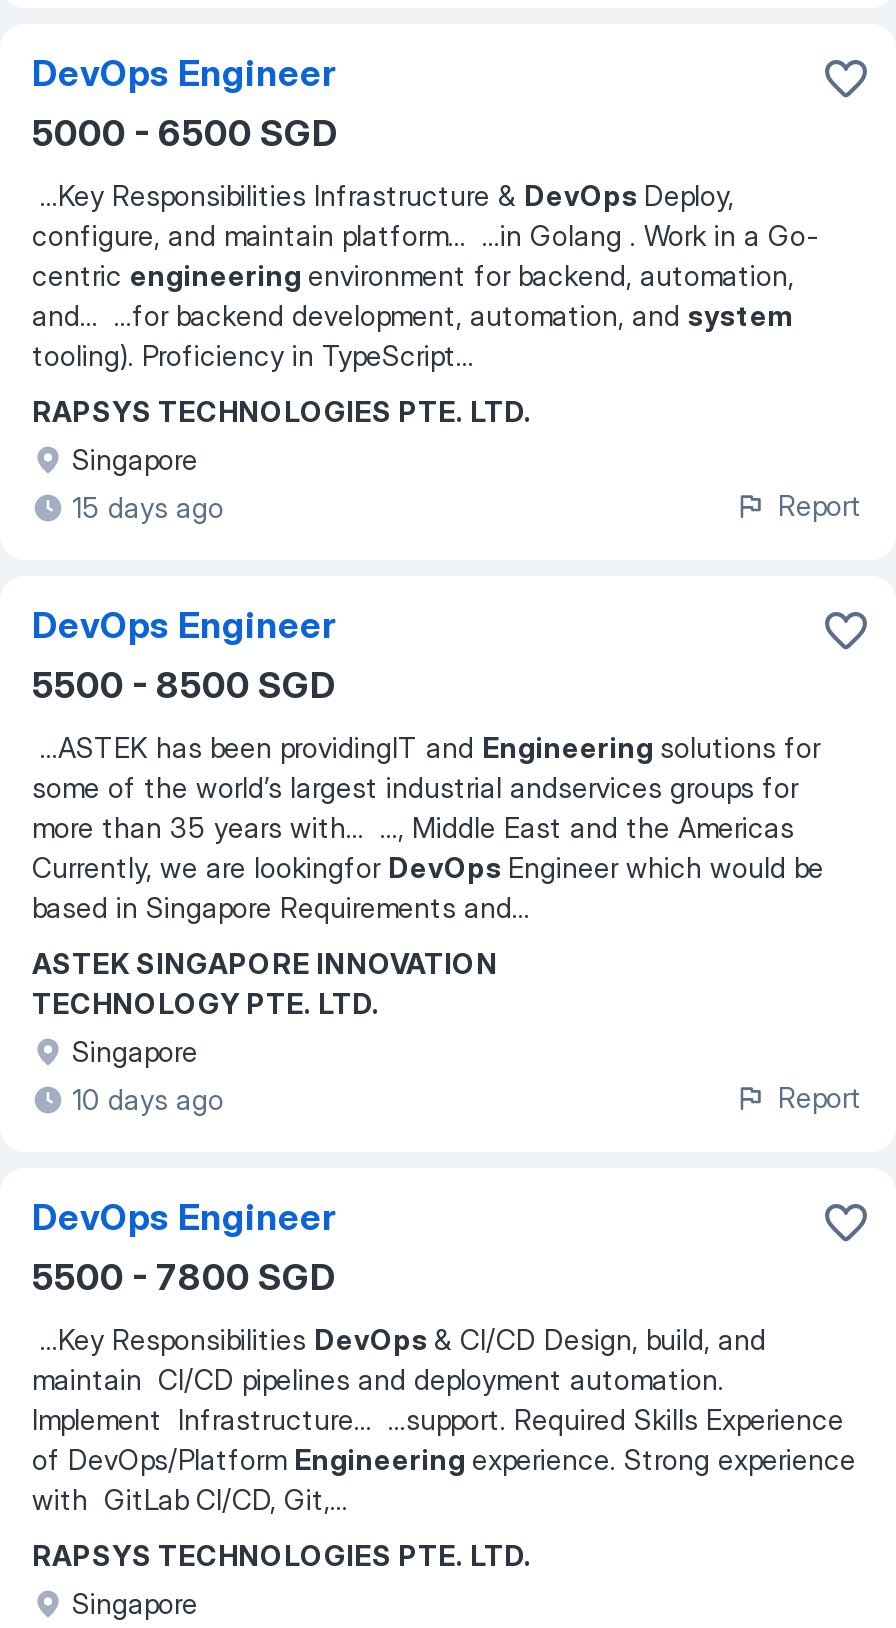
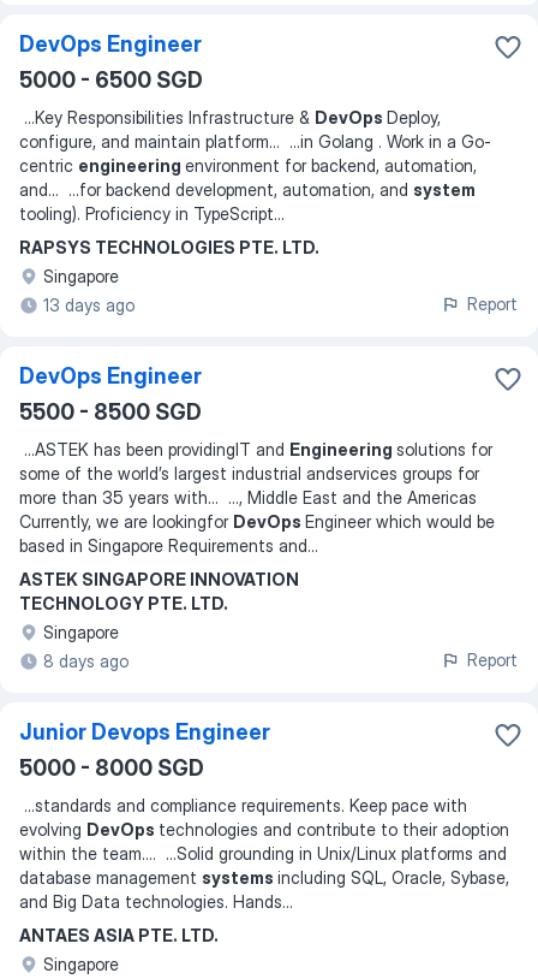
- 15 days ago
+ 13 days ago

- 10 days ago
+ 8 days ago

- DevOps Engineer
- 5500 - 7800 SGD
+ Junior Devops Engineer
+ 5000 - 8000 SGD

- ...Key Responsibilities DevOps & CI/CD Design, build, and
- maintain CI/CD pipelines and deployment automation.
- Implement Infrastructure... ...support. Required Skills Experience
- of DevOps/Platform Engineering experience. Strong experience
- with GitLab CI/CD, Git,...
+ ...standards and compliance requirements. Keep pace with
+ evolving DevOps technologies and contribute to their adoption
+ within the team.... ...Solid grounding in Unix/Linux platforms and
+ database management systems including SQL, Oracle, Sybase,
+ and Big Data technologies. Hands...

- RAPSYS TECHNOLOGIES PTE. LTD.
+ ANTAES ASIA PTE. LTD.
